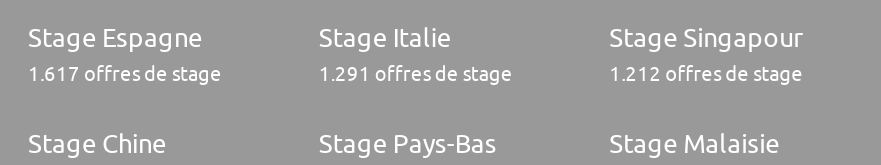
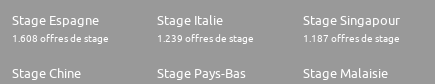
- 1.617 offres de stage
+ 1.608 offres de stage

- 1.291 offres de stage
+ 1.239 offres de stage

- 1.212 offres de stage
+ 1.187 offres de stage
